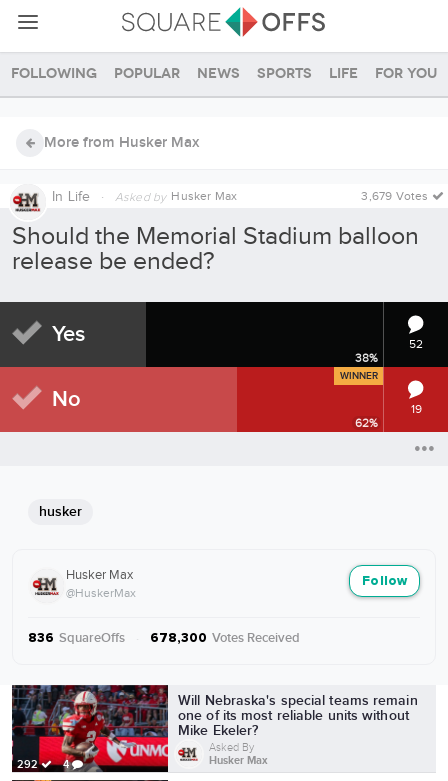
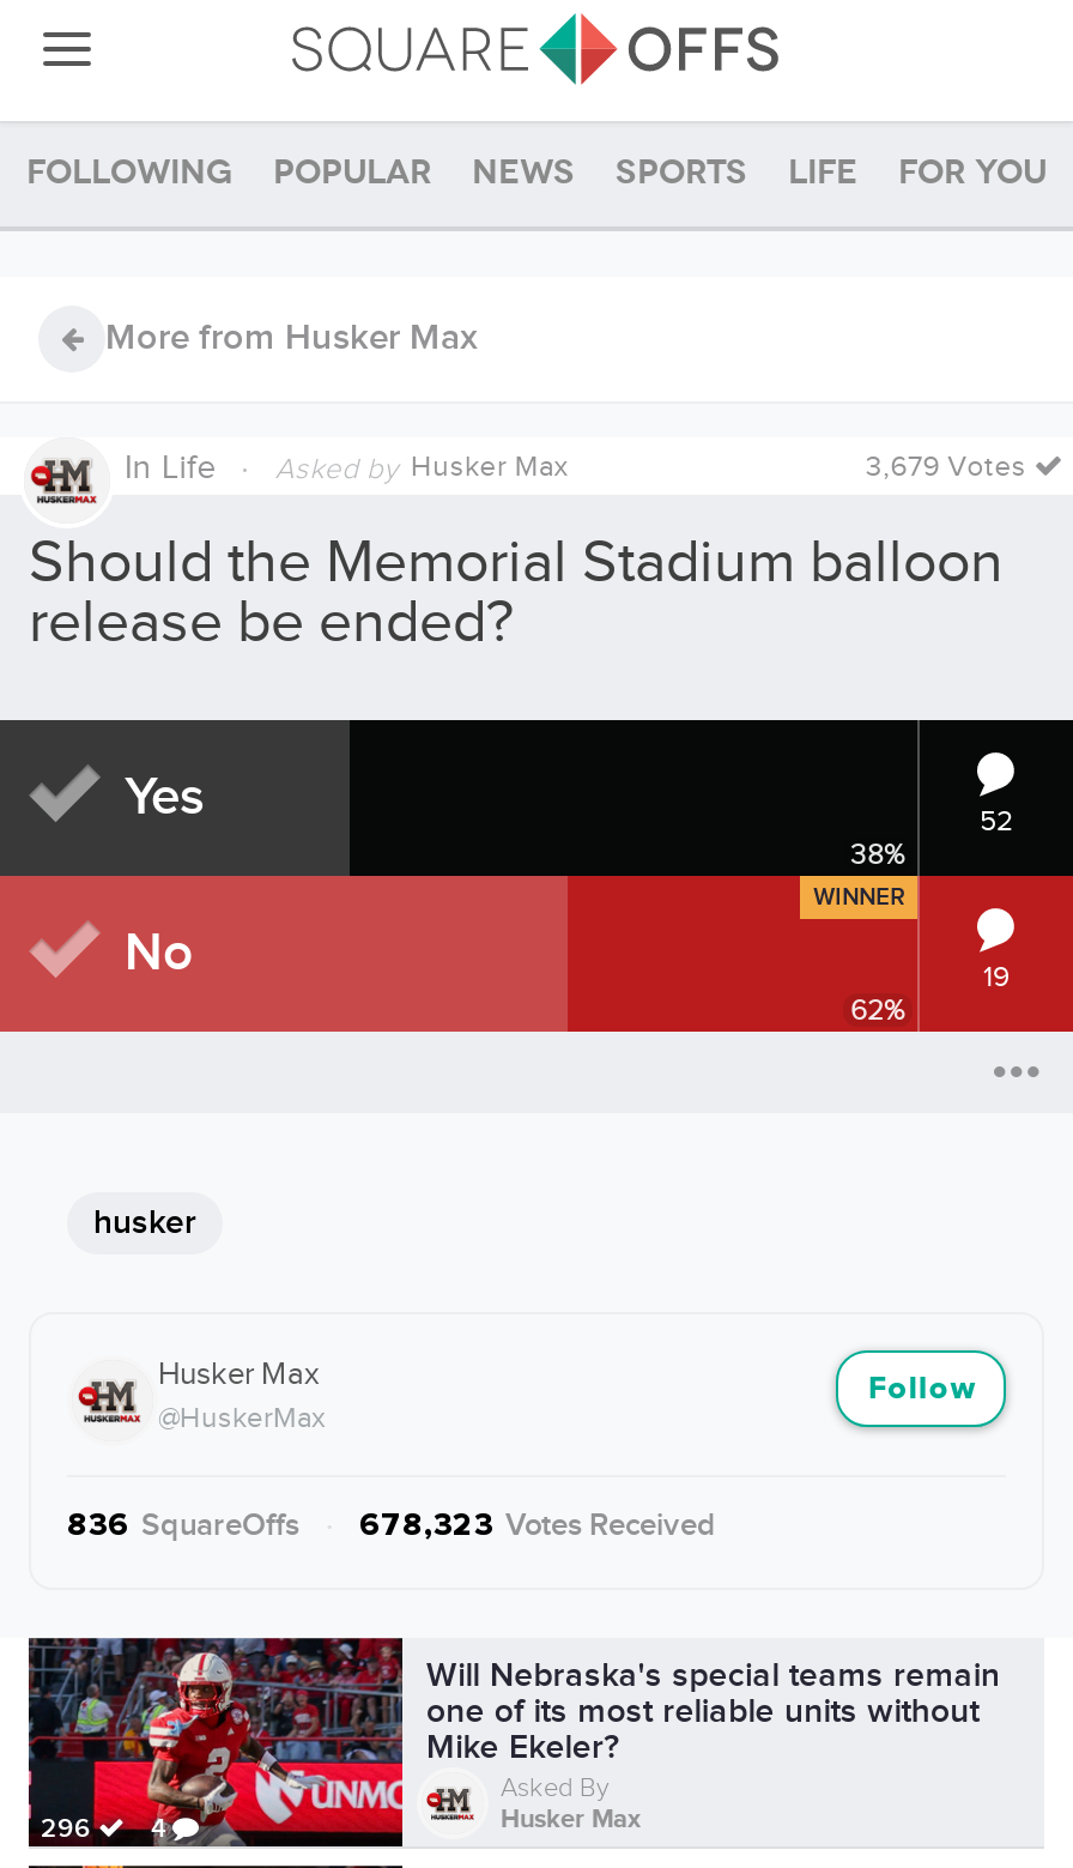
- 678,300 Votes Received
+ 678,323 Votes Received

- 292 4
+ 296 4
